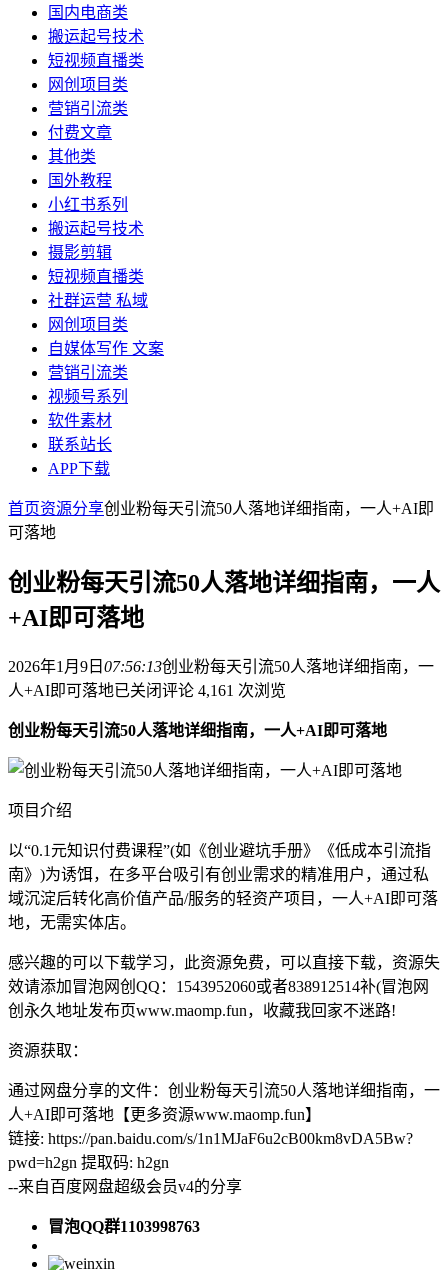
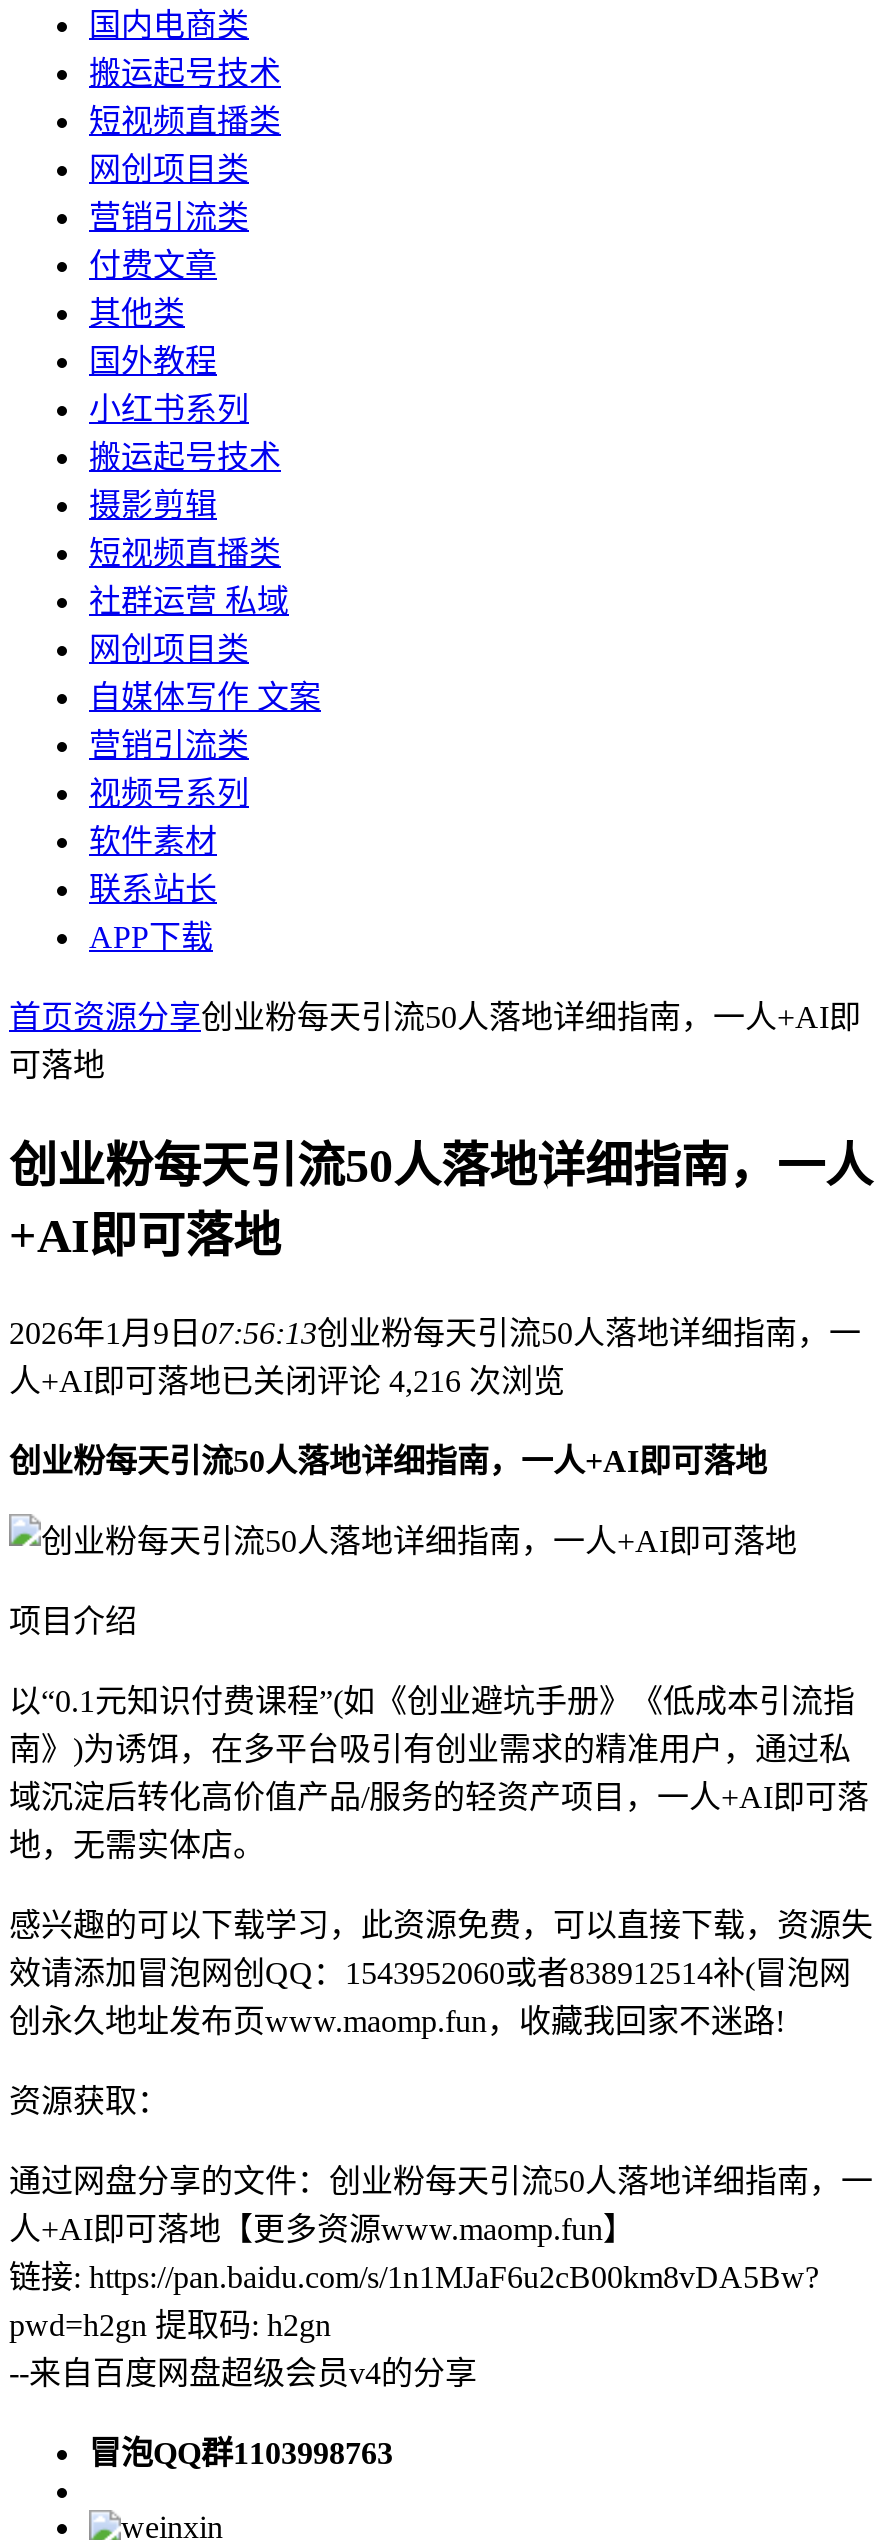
- 人+AI即可落地已关闭评论4,161 次浏览
+ 人+AI即可落地已关闭评论4,216 次浏览
